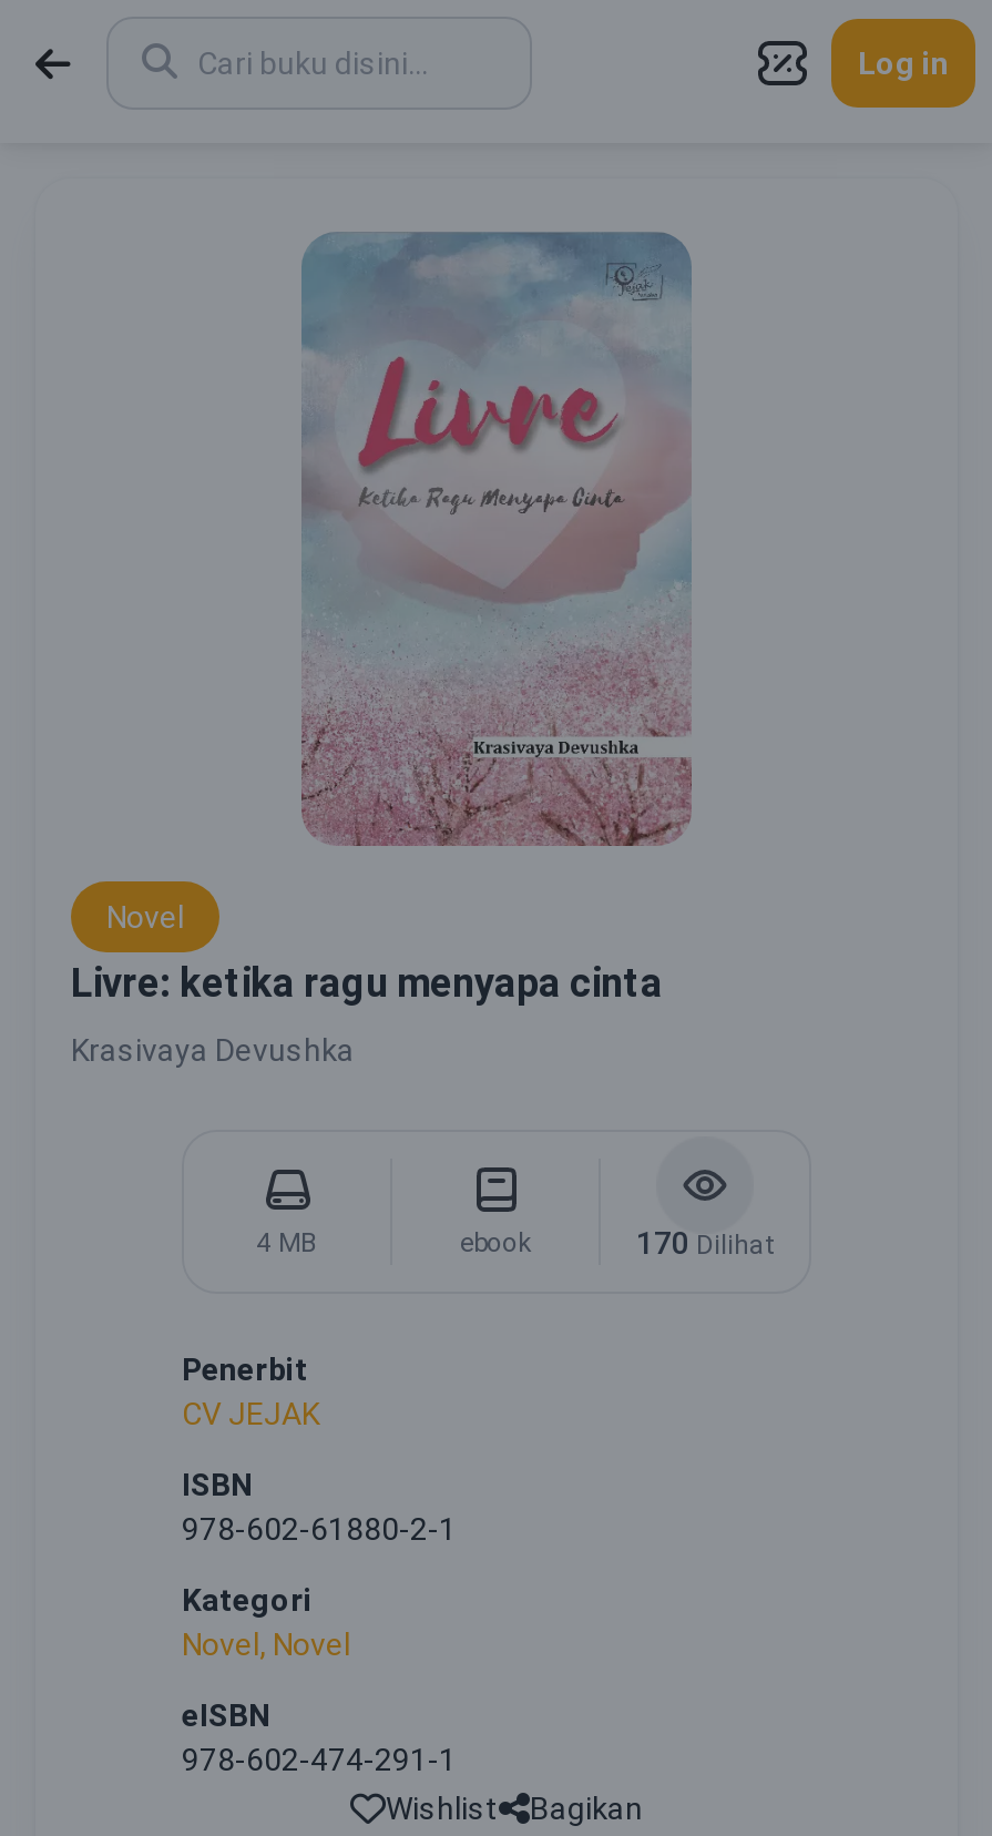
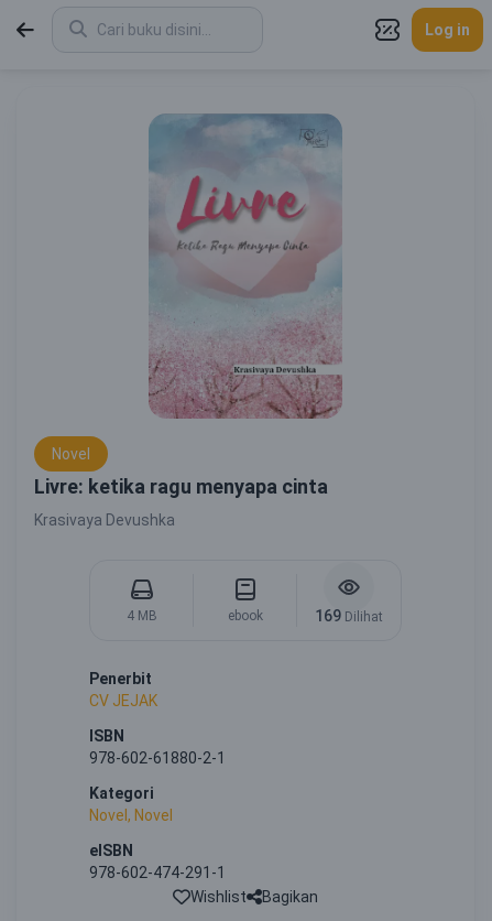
- 170 Dilihat
+ 169 Dilihat
